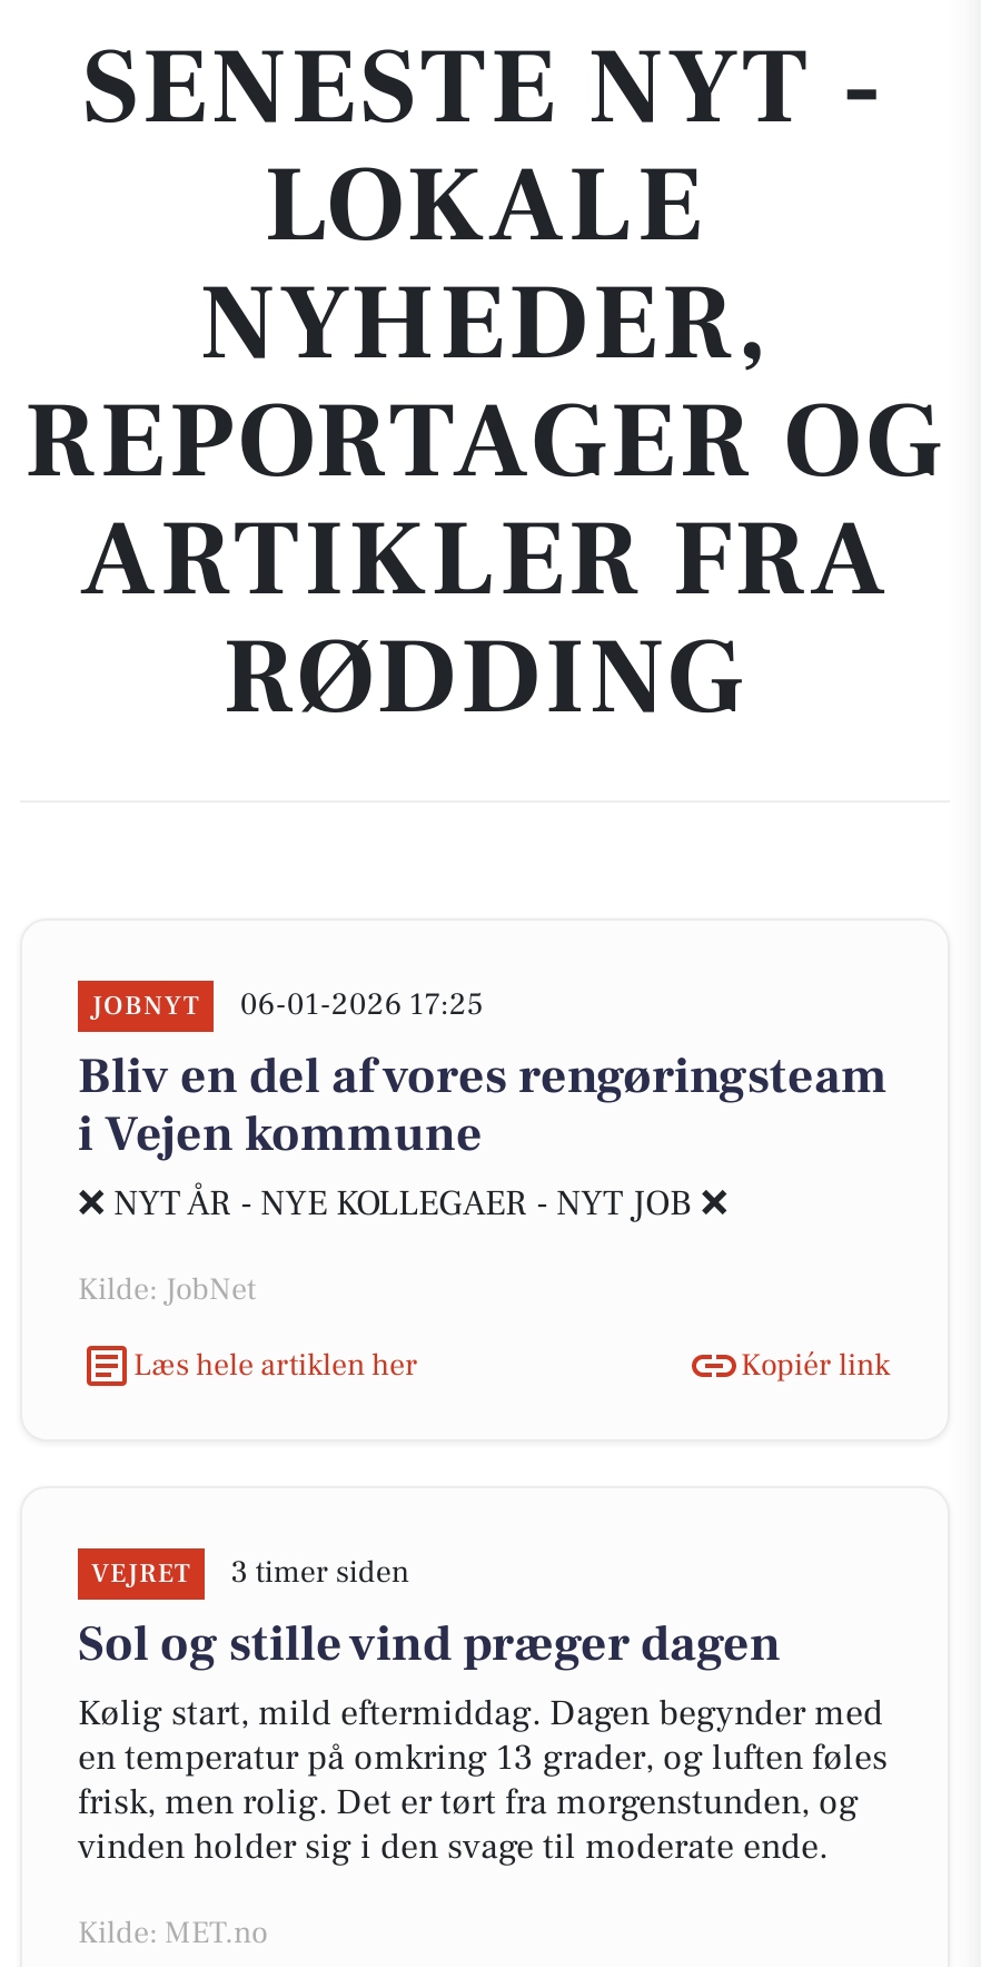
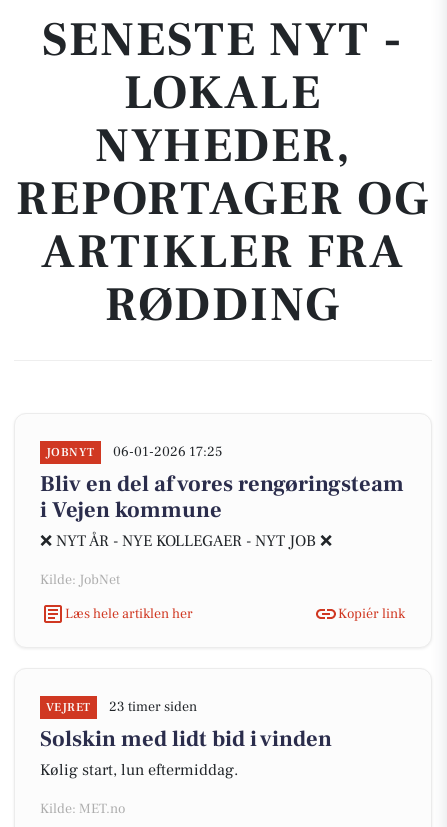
- 3 timer siden
- Sol og stille vind præger dagen
- Kølig start, mild eftermiddag. Dagen begynder med
- en temperatur på omkring 13 grader, og luften føles
- frisk, men rolig. Det er tørt fra morgenstunden, og
- vinden holder sig i den svage til moderate ende.
+ 23 timer siden
+ Solskin med lidt bid i vinden
+ Kølig start, lun eftermiddag.
